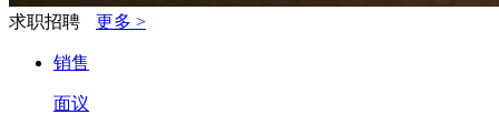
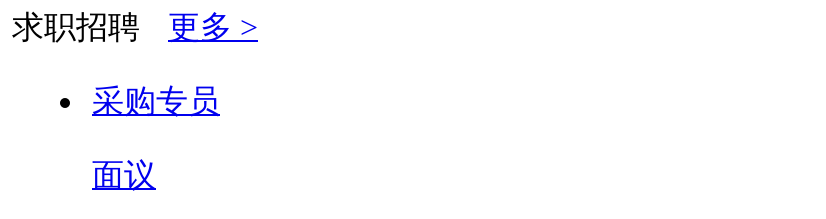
- 销售
+ 采购专员
